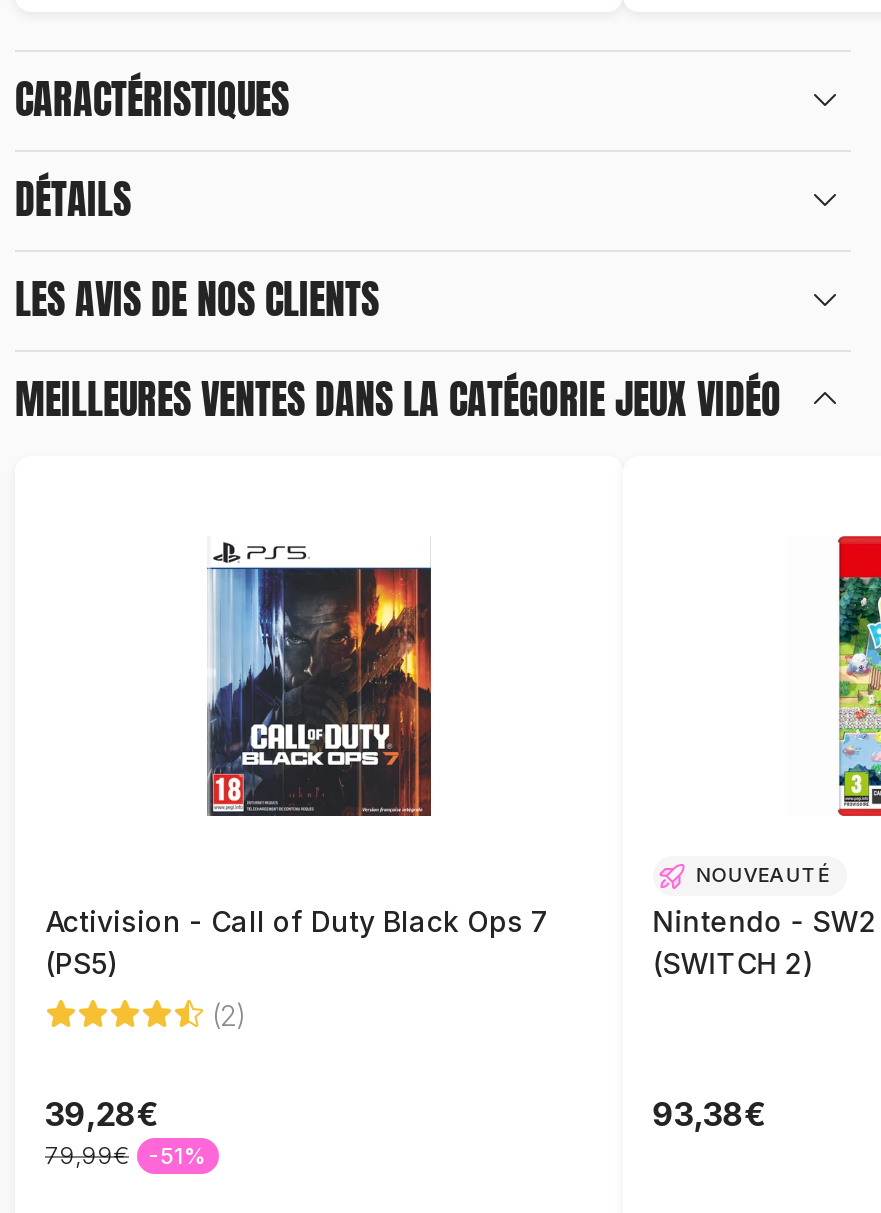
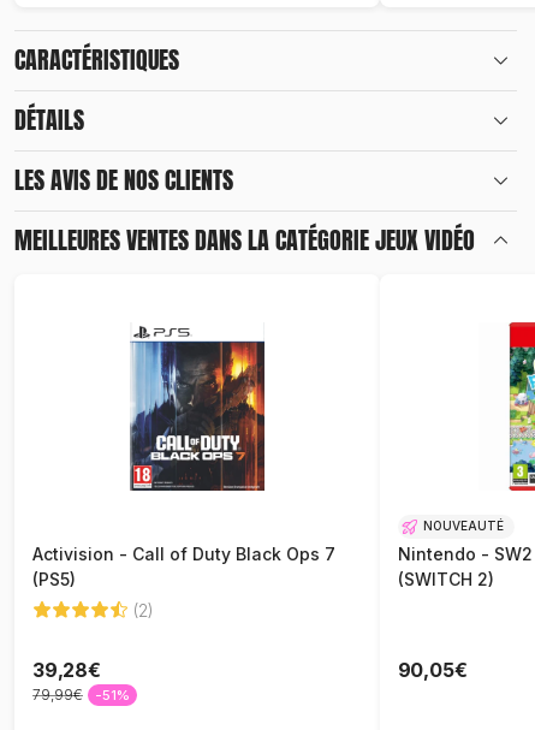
- 93,38€
+ 90,05€
